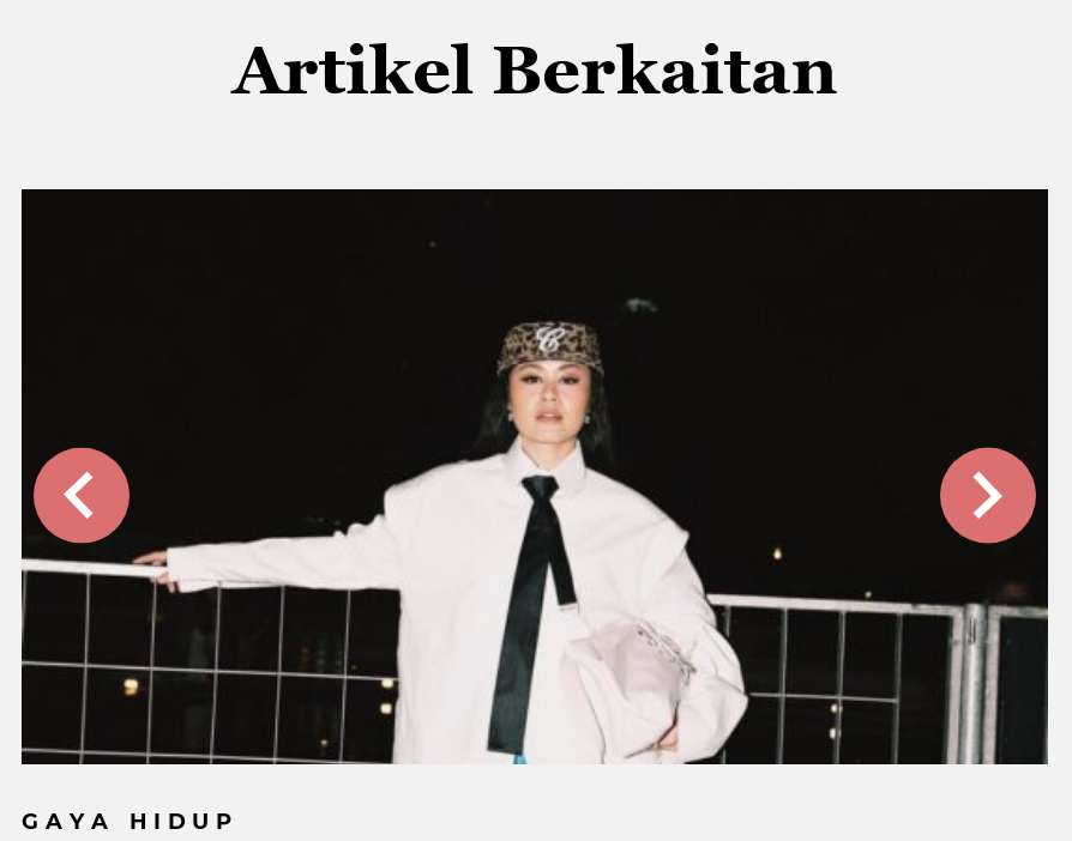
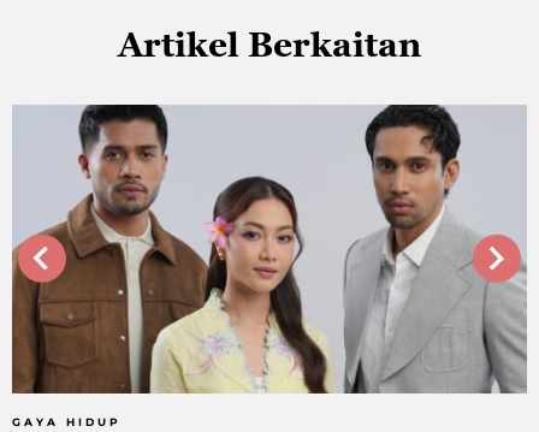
- [image]
+ [image]
